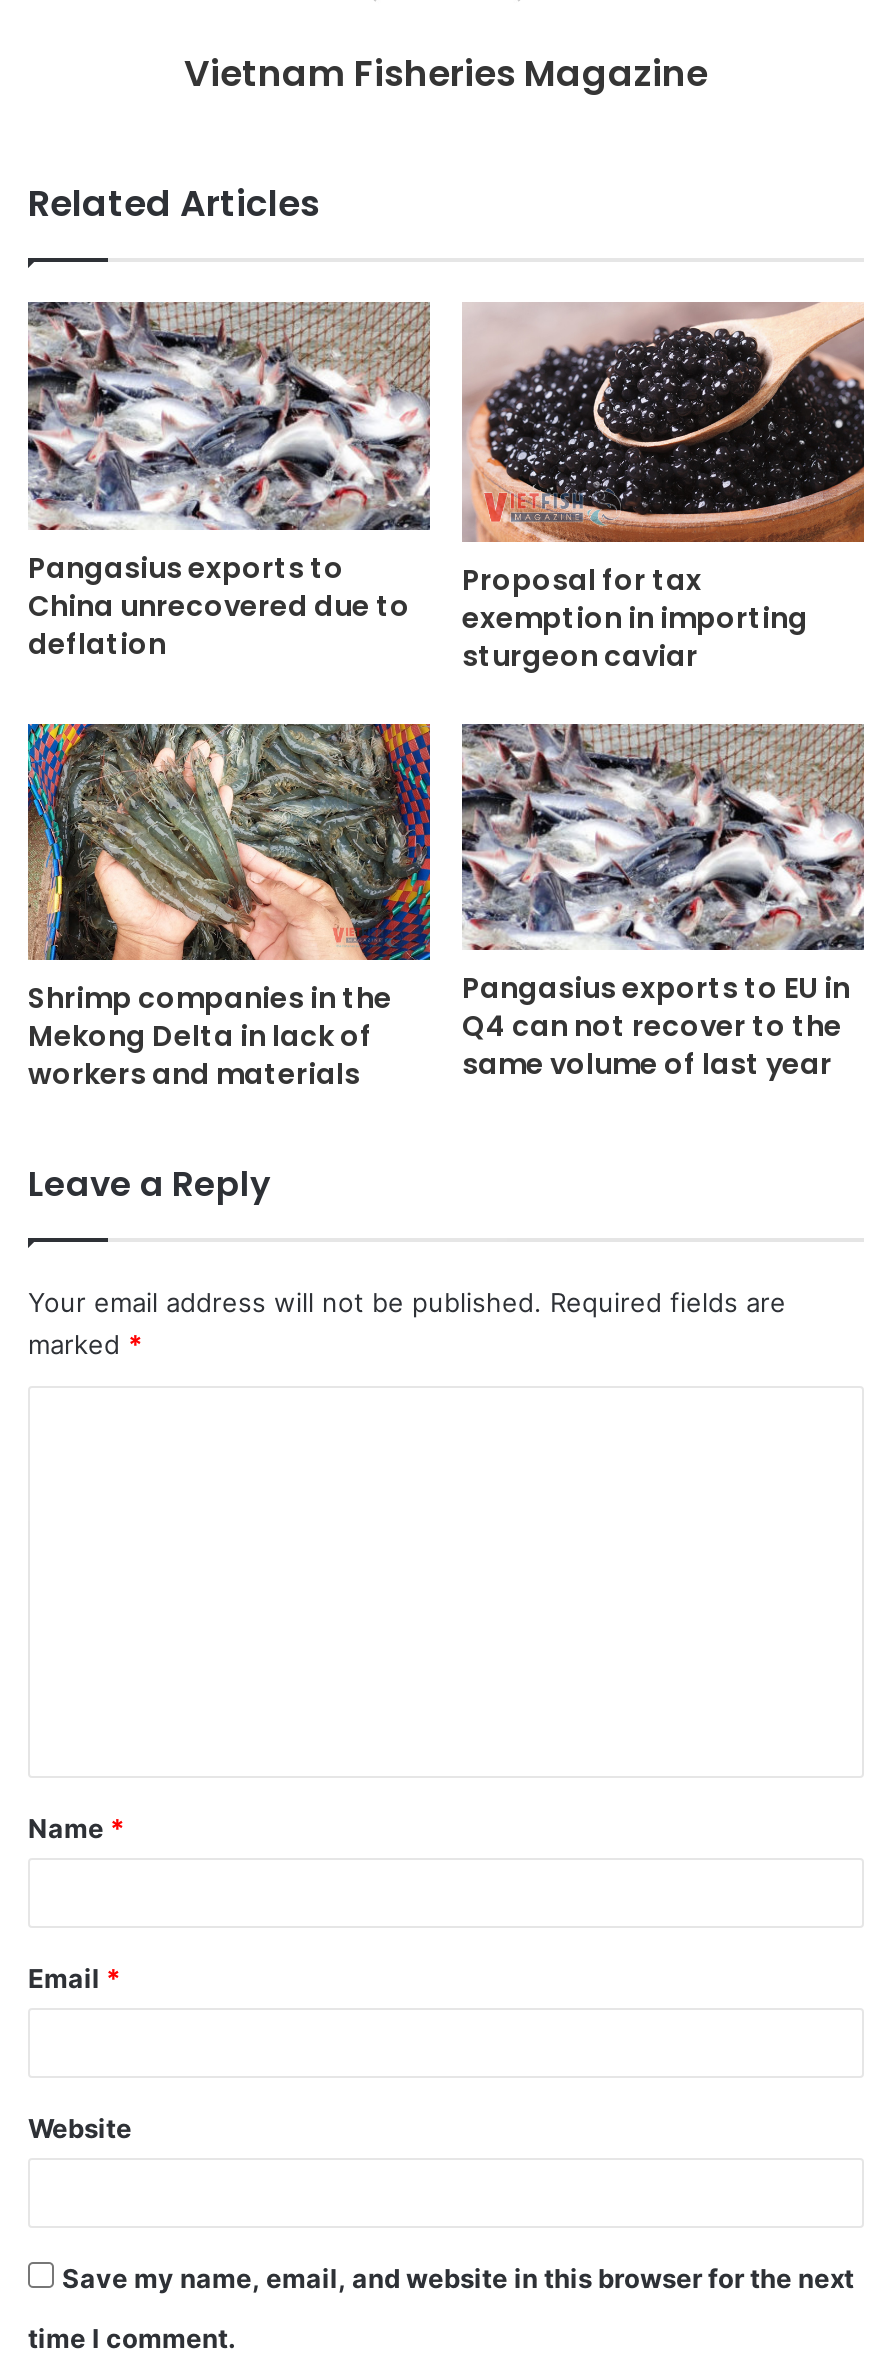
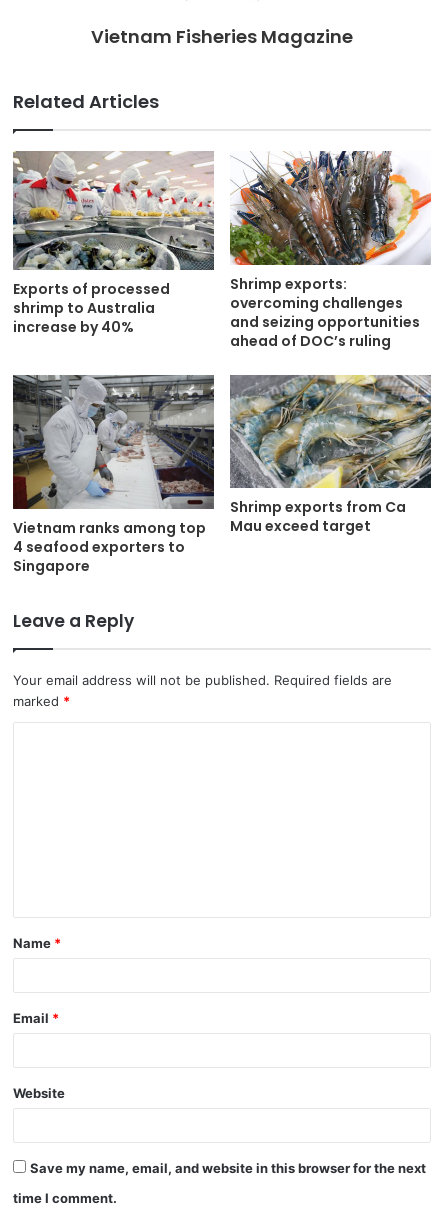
- [image]
- Pangasius exports to
- China unrecovered due to
- deflation
+ [image]
+ Exports of processed
+ shrimp to Australia
+ increase by 40%

- [image]
- Proposal for tax
- exemption in importing
- sturgeon caviar
+ [image]
+ Shrimp exports:
+ overcoming challenges
+ and seizing opportunities
+ ahead of DOC’s ruling

- [image]
- Shrimp companies in the
- Mekong Delta in lack of
- workers and materials
+ [image]
+ Vietnam ranks among top
+ 4 seafood exporters to
+ Singapore

- [image]
- Pangasius exports to EU in
- Q4 can not recover to the
- same volume of last year
+ [image]
+ Shrimp exports from Ca
+ Mau exceed target
